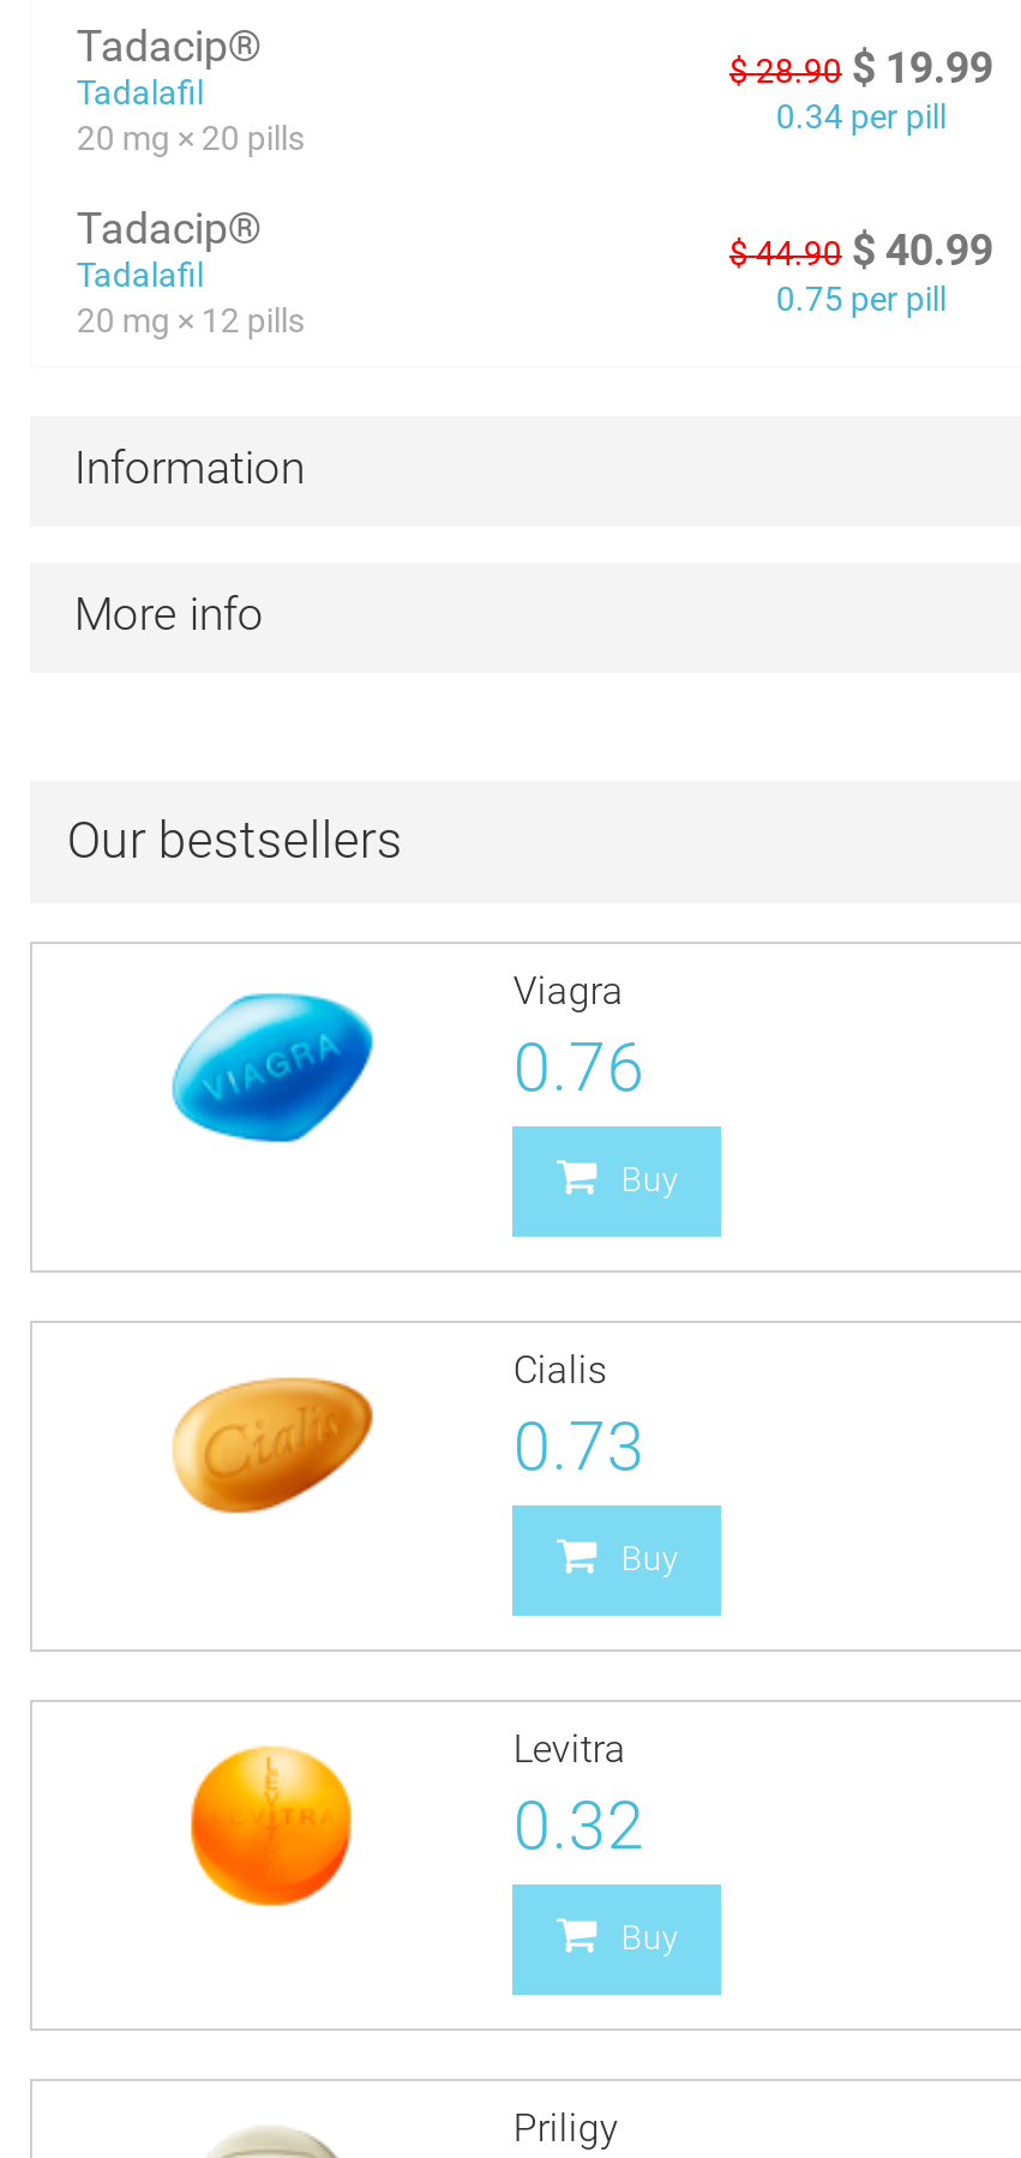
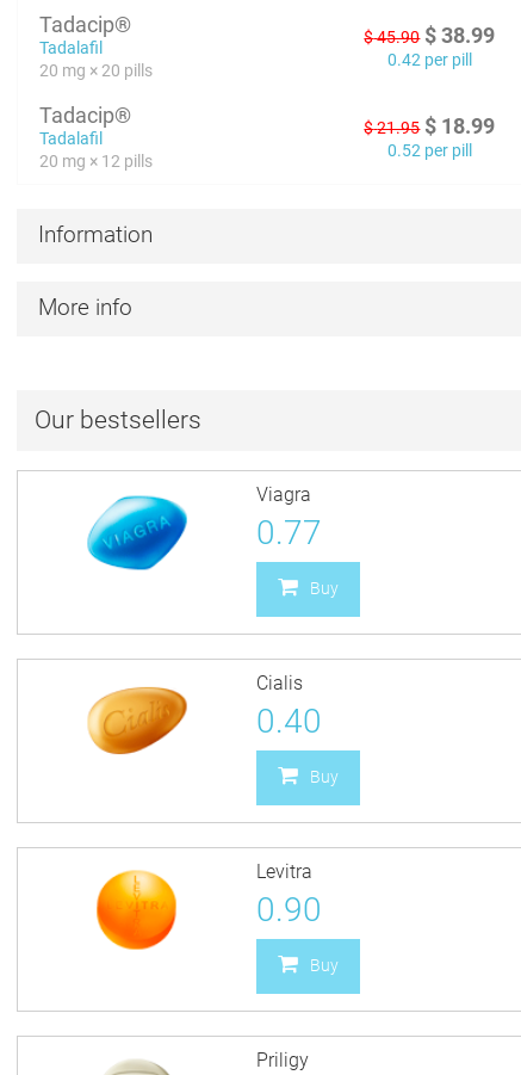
- $ 28.90 $ 19.99
+ $ 45.90 $ 38.99

- 0.34 per pill
+ 0.42 per pill

- $ 44.90 $ 40.99
+ $ 21.95 $ 18.99

- 0.75 per pill
+ 0.52 per pill

- 0.76
+ 0.77

- 0.73
+ 0.40

- 0.32
+ 0.90
